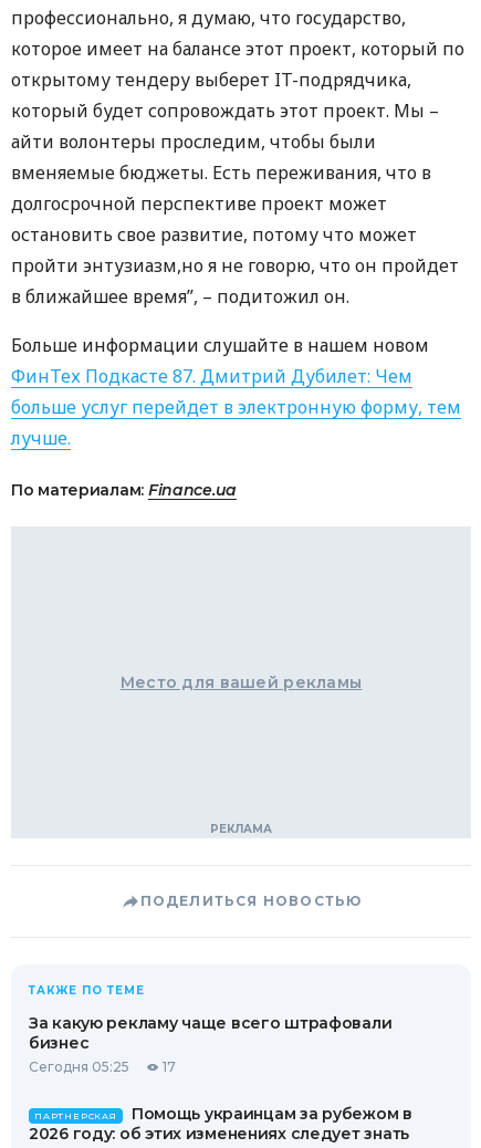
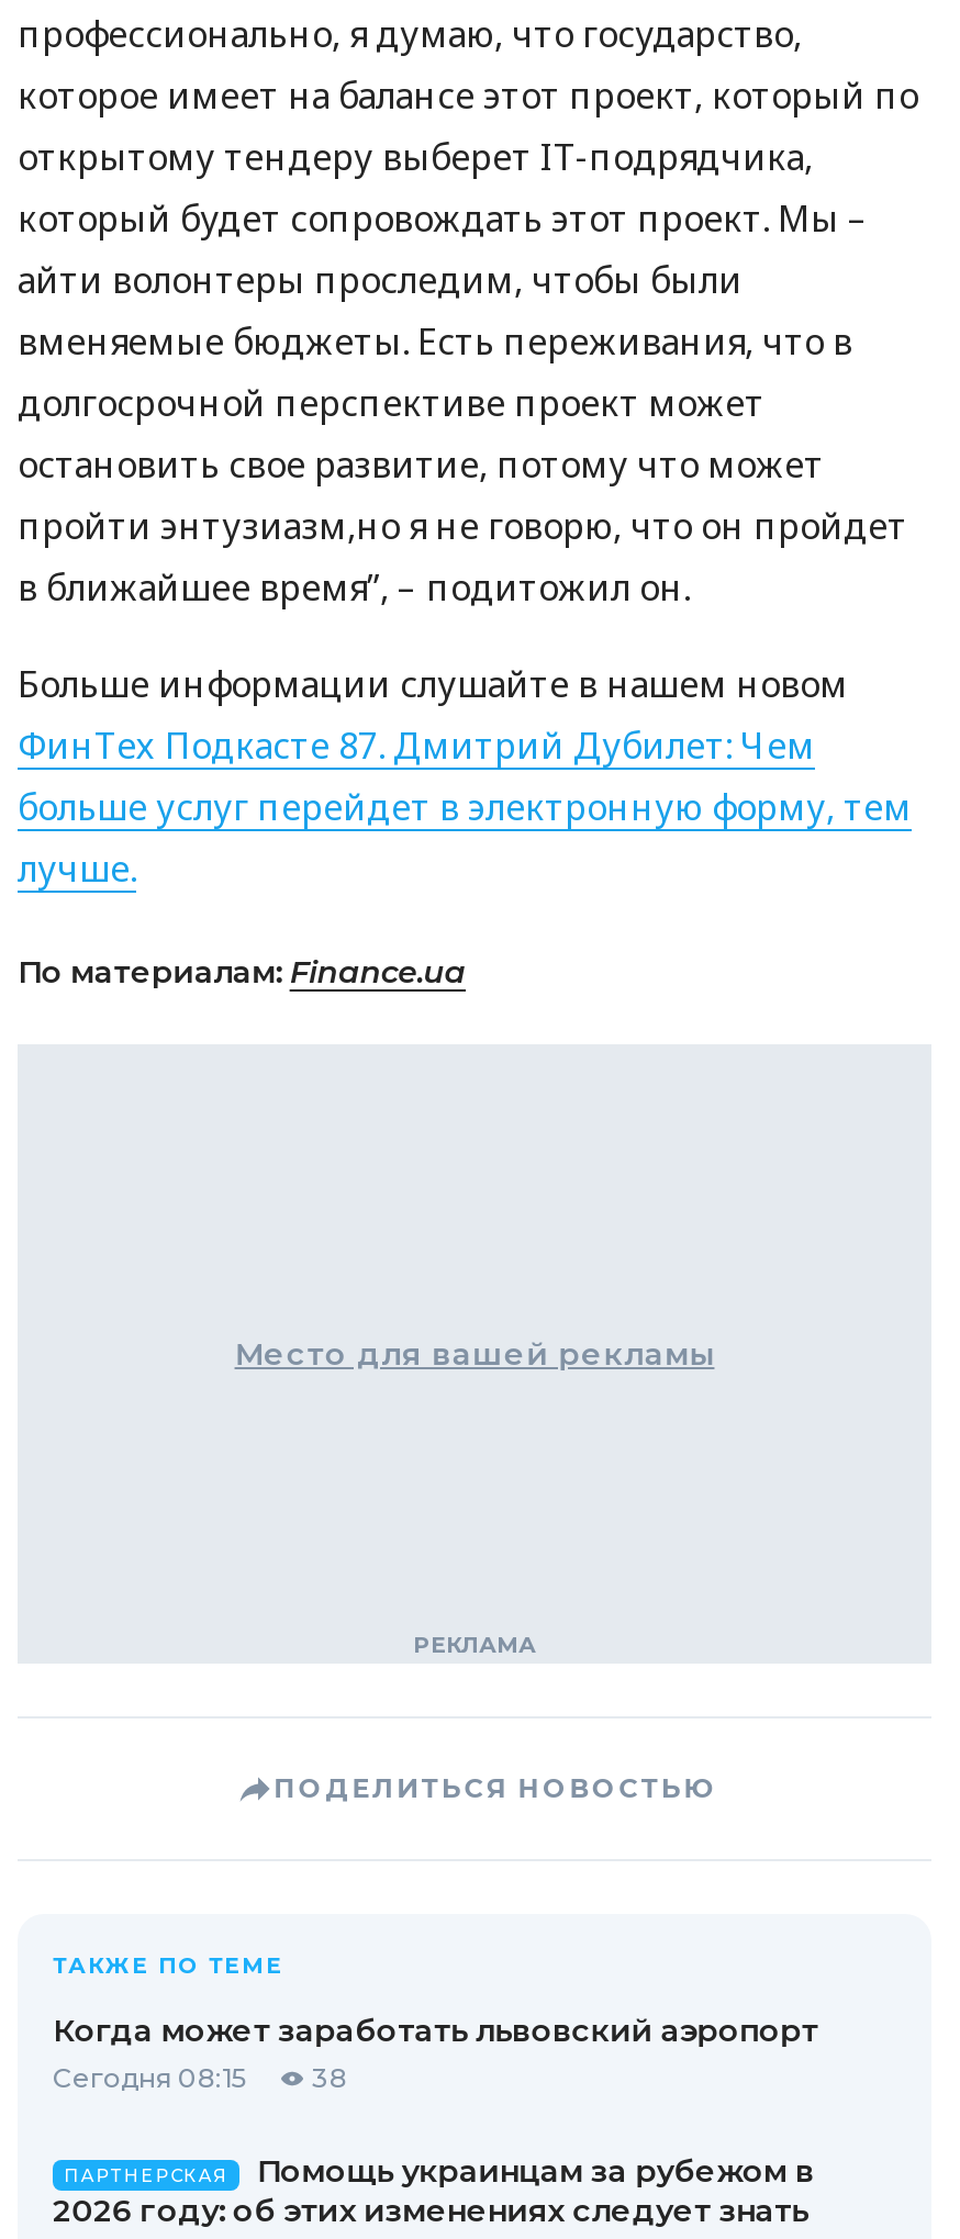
- За какую рекламу чаще всего штрафовали
- бизнес
- Сегодня 05:25
- 17
+ Когда может заработать львовский аэропорт
+ Сегодня 08:15
+ 38
